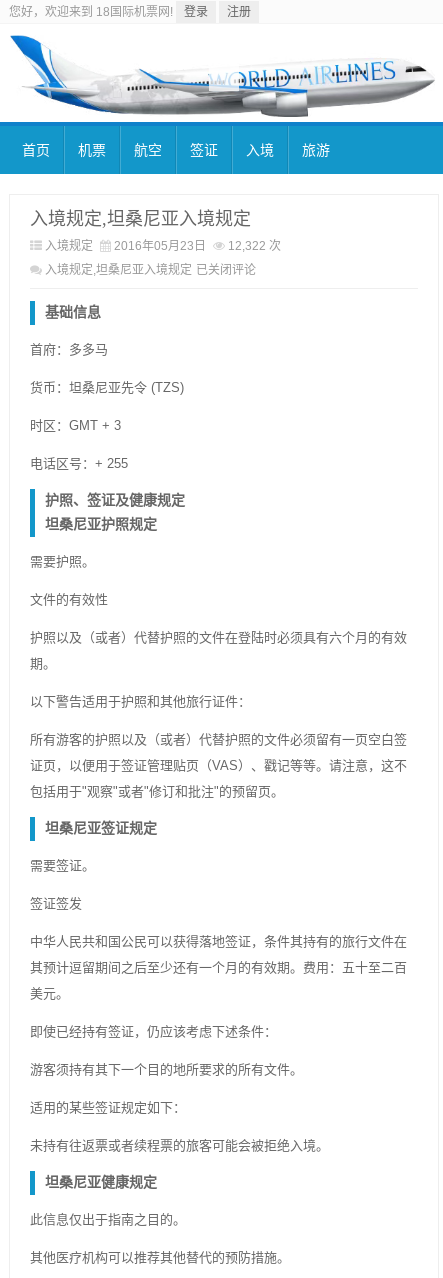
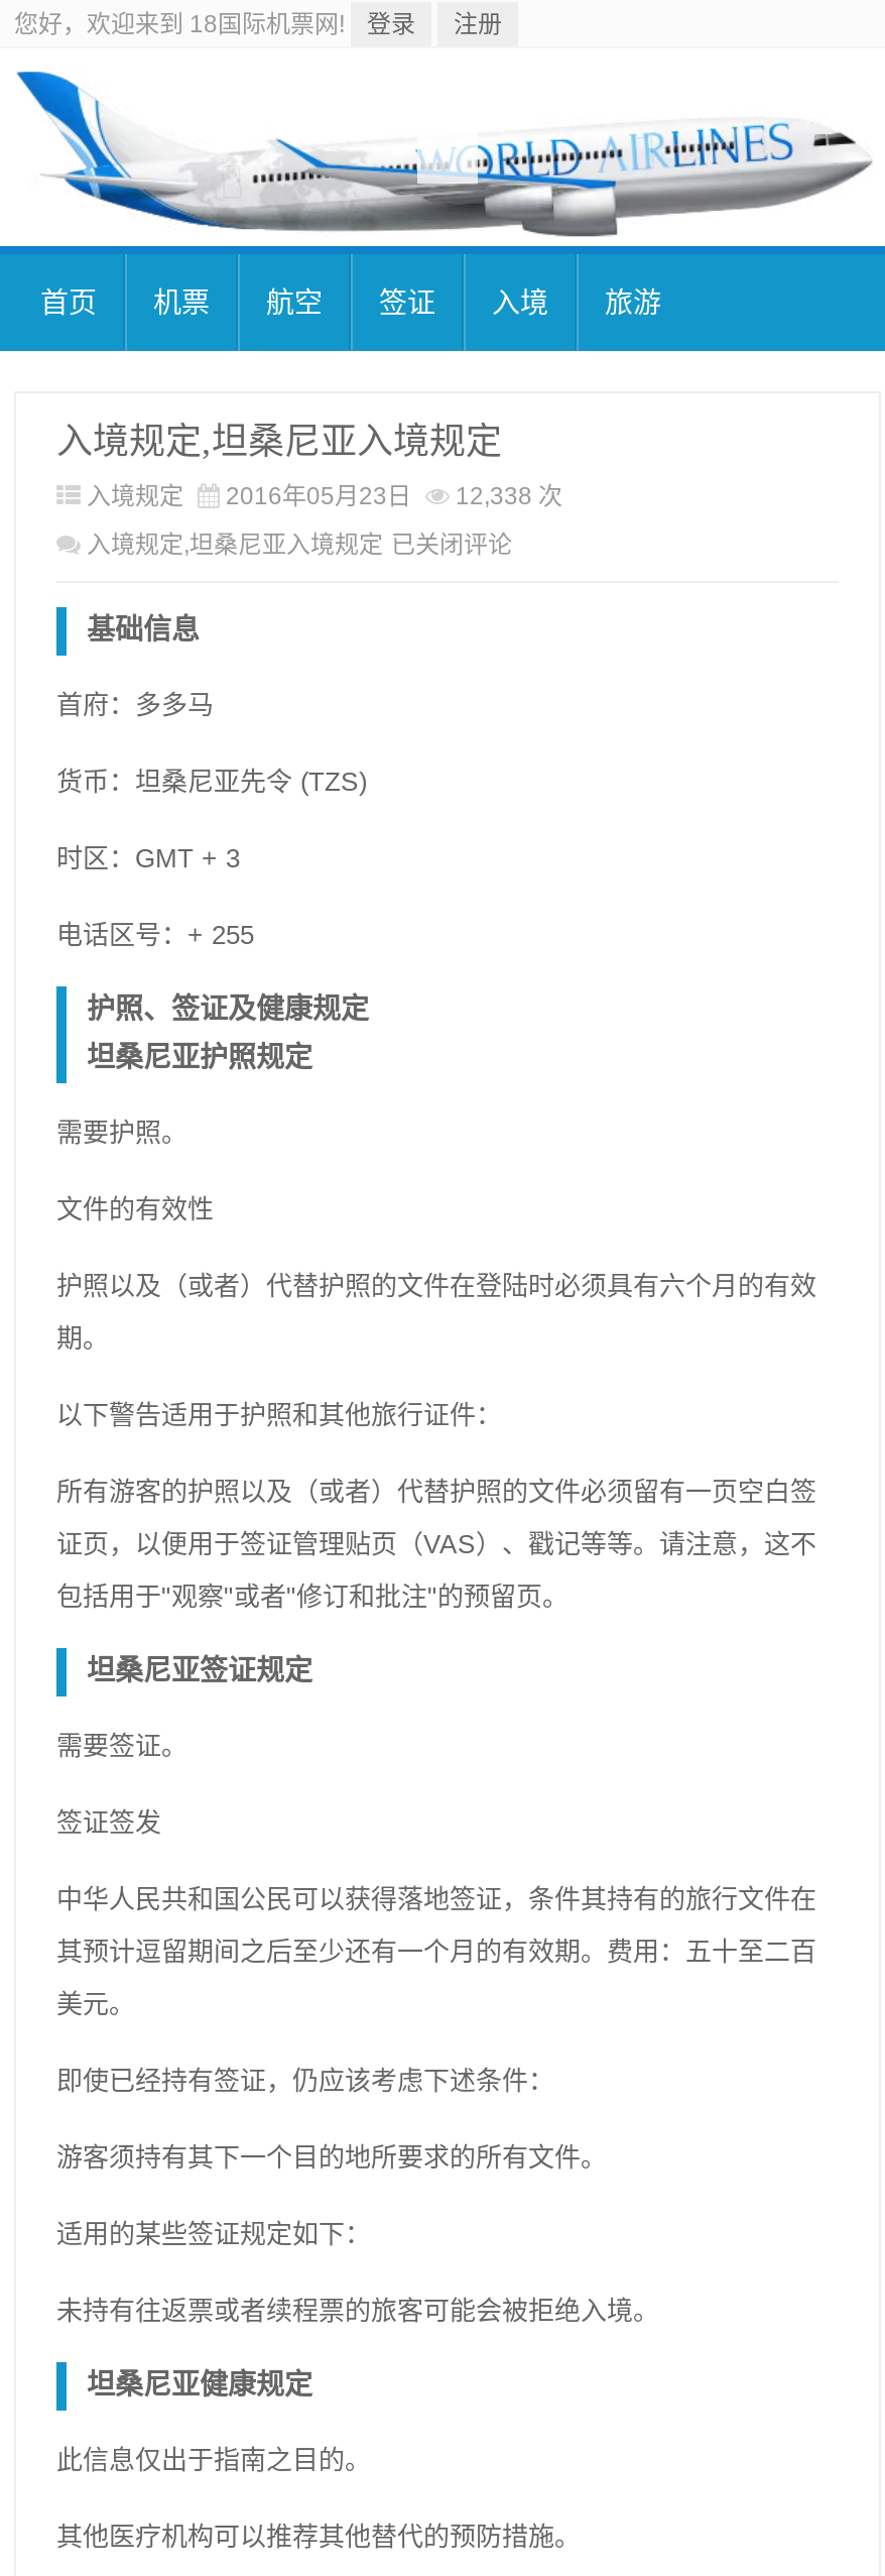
- 入境规定 2016年05月23日 12,322 次
+ 入境规定 2016年05月23日 12,338 次
